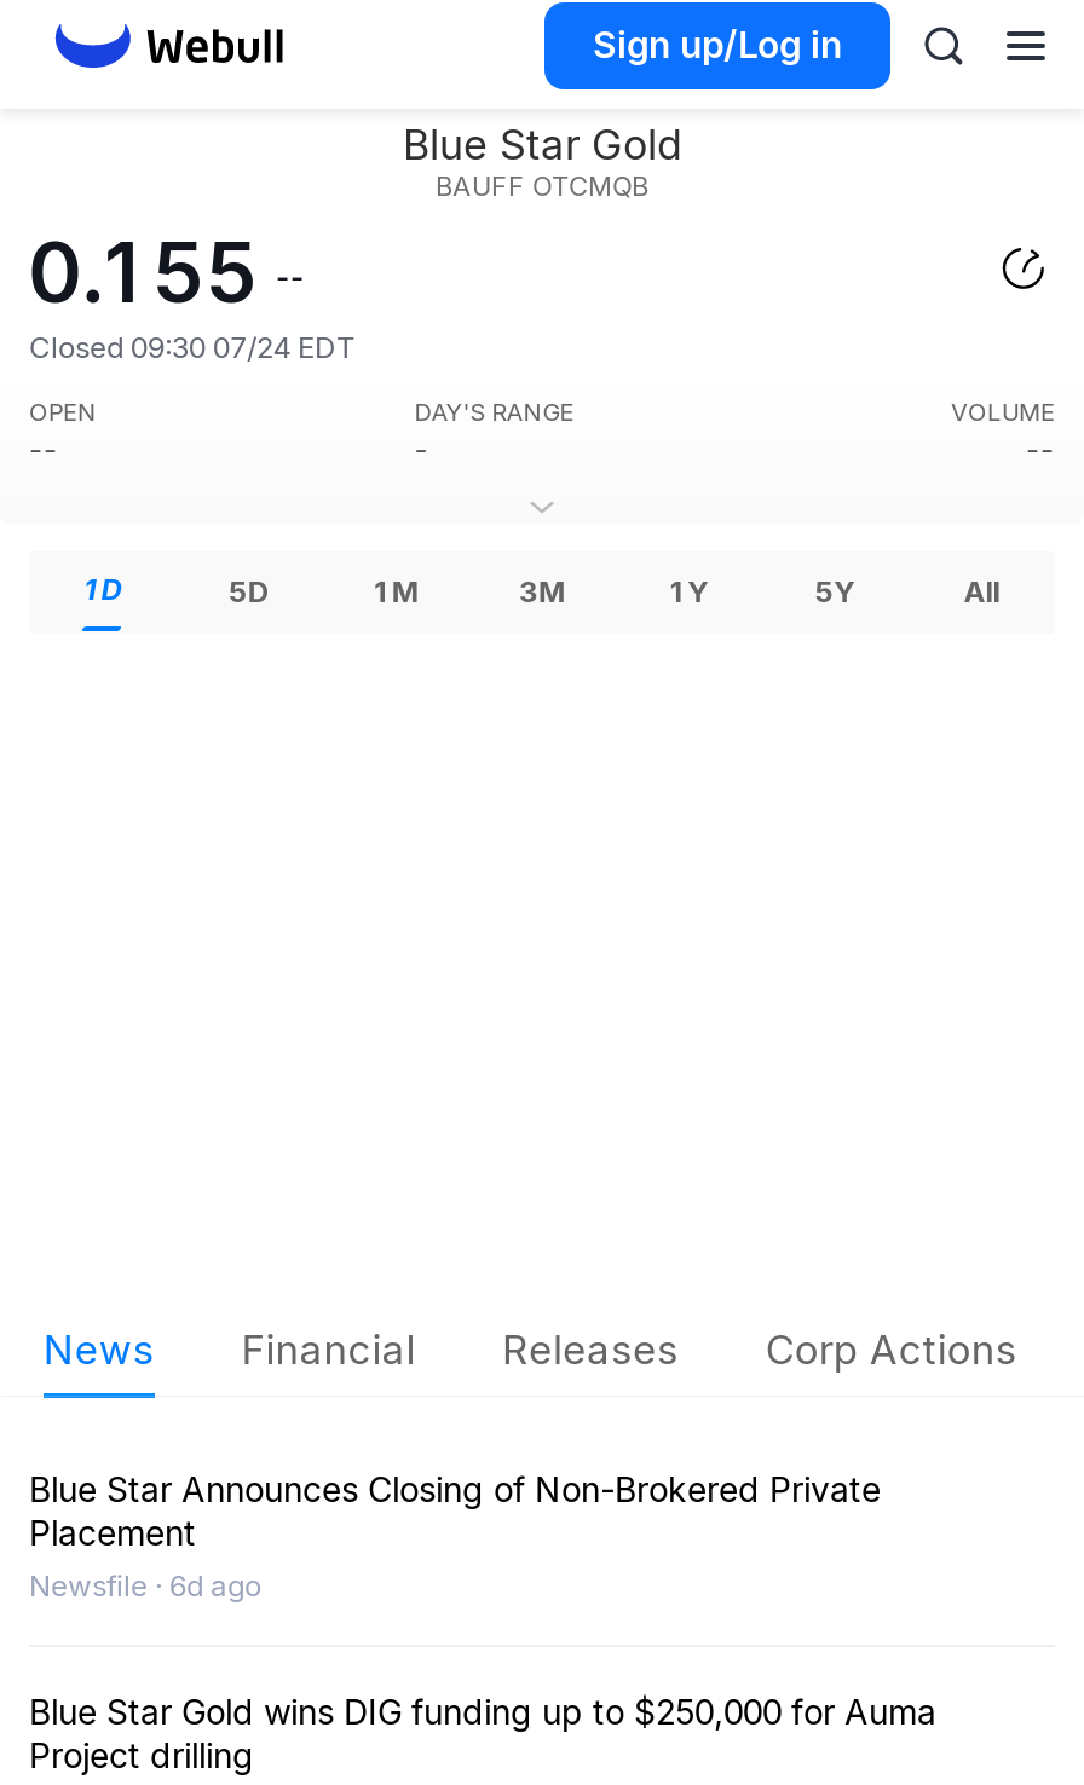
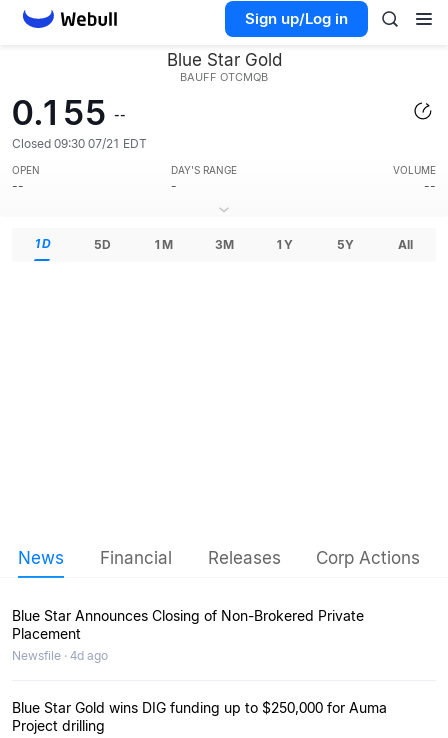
- Closed 09:30 07/24 EDT
+ Closed 09:30 07/21 EDT

- Newsfile · 6d ago
+ Newsfile · 4d ago
